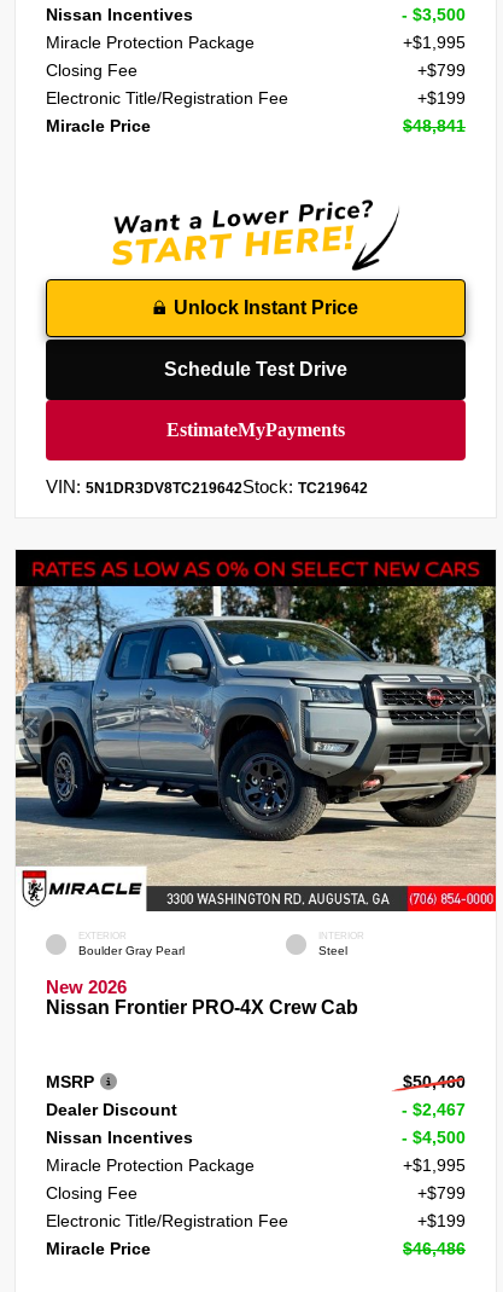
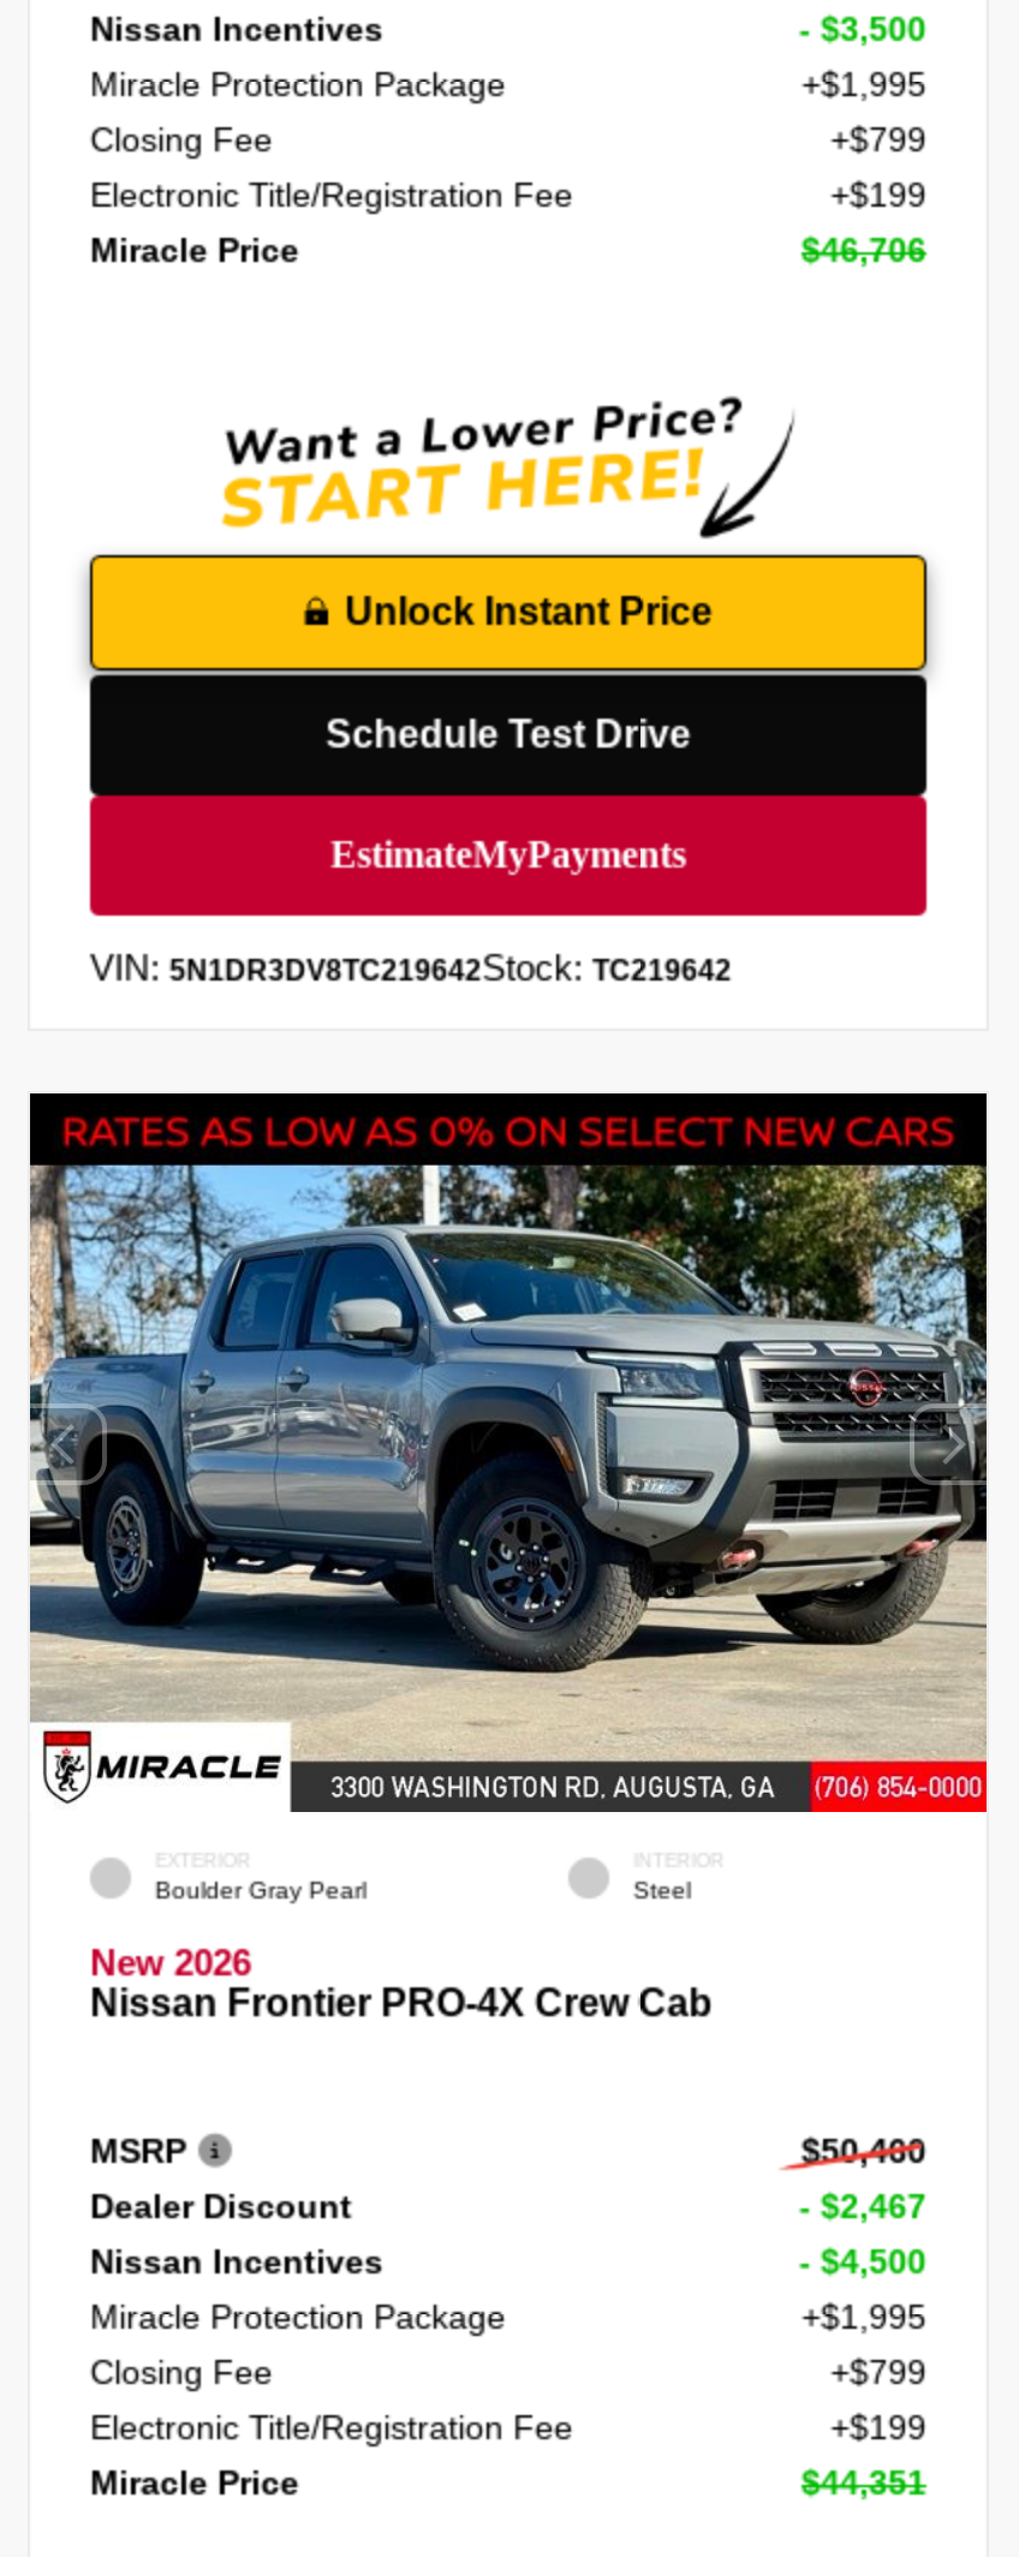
- $48,841
+ $46,706

- $46,486
+ $44,351
